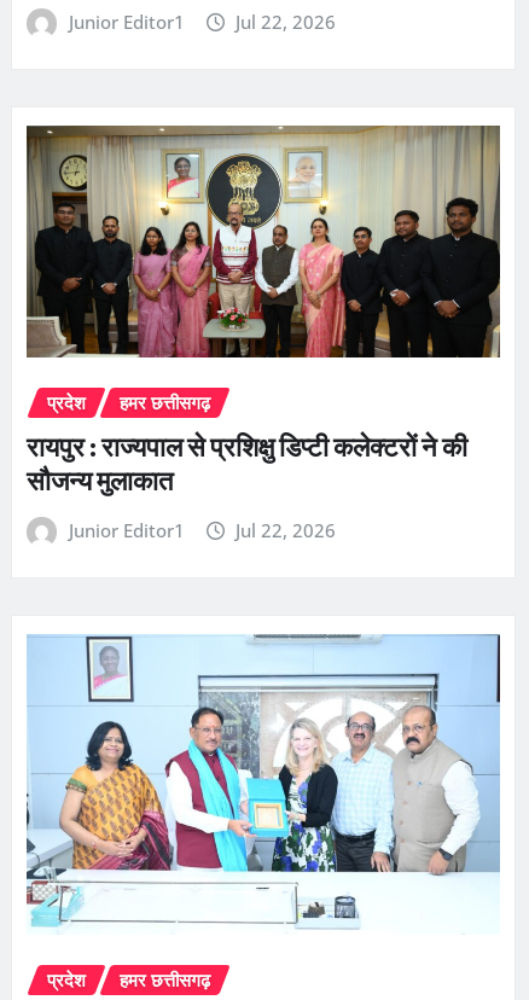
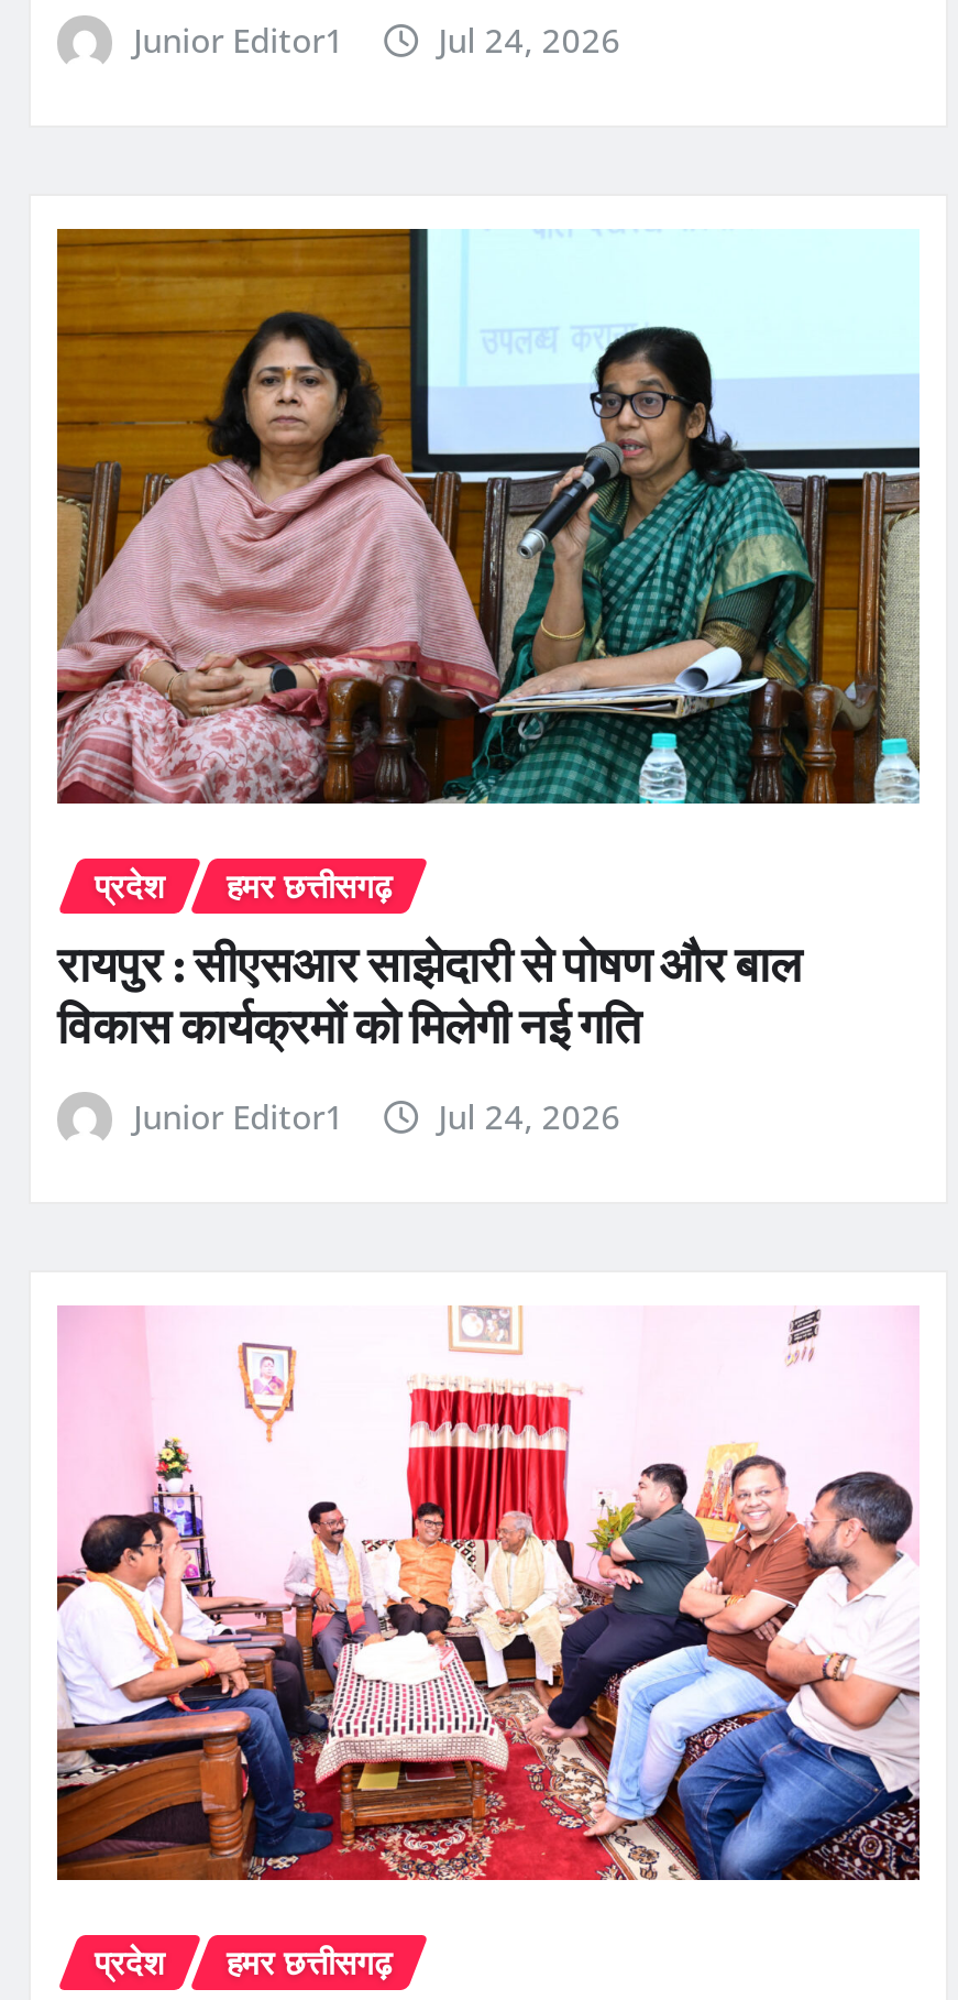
- Jul 22, 2026
+ Jul 24, 2026

- [image]
+ [image]

- रायपुर : राज्यपाल से प्रशिक्षु डिप्टी कलेक्टरों ने की
- सौजन्य मुलाकात
+ रायपुर : सीएसआर साझेदारी से पोषण और बाल
+ विकास कार्यक्रमों को मिलेगी नई गति

- Jul 22, 2026
+ Jul 24, 2026

- [image]
+ [image]
